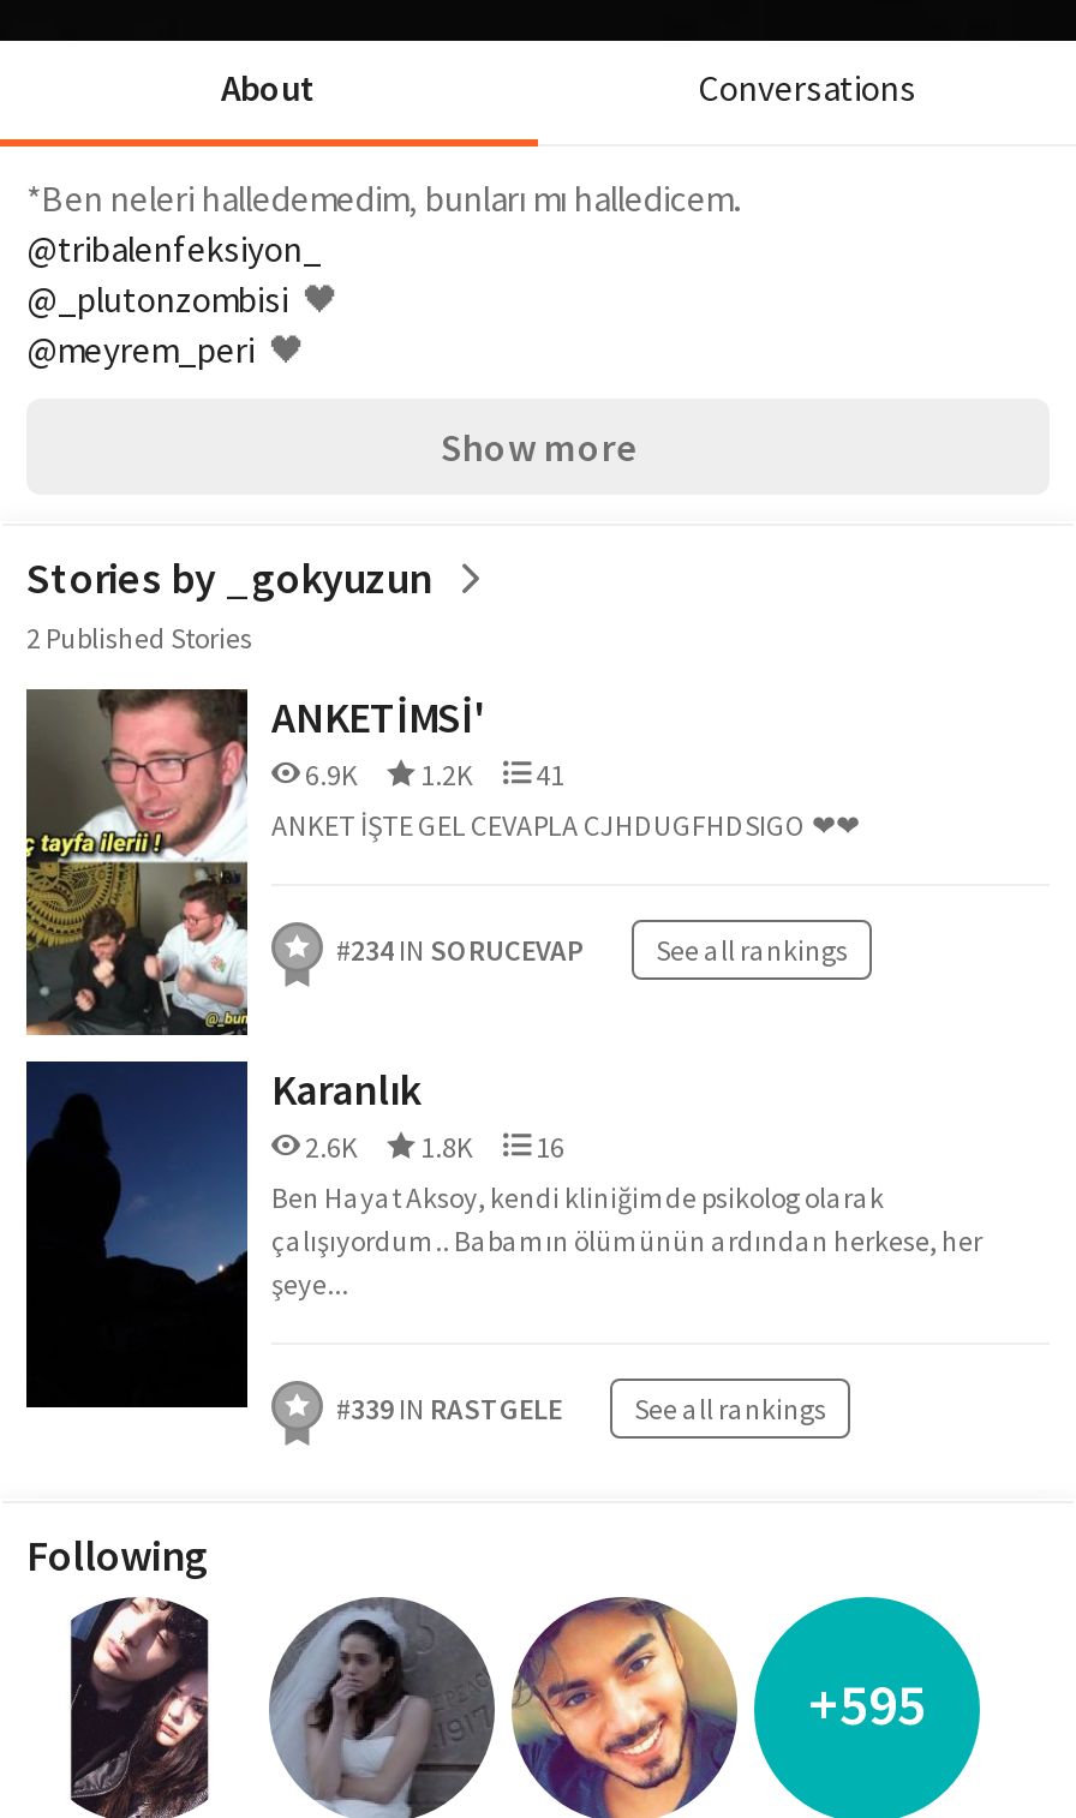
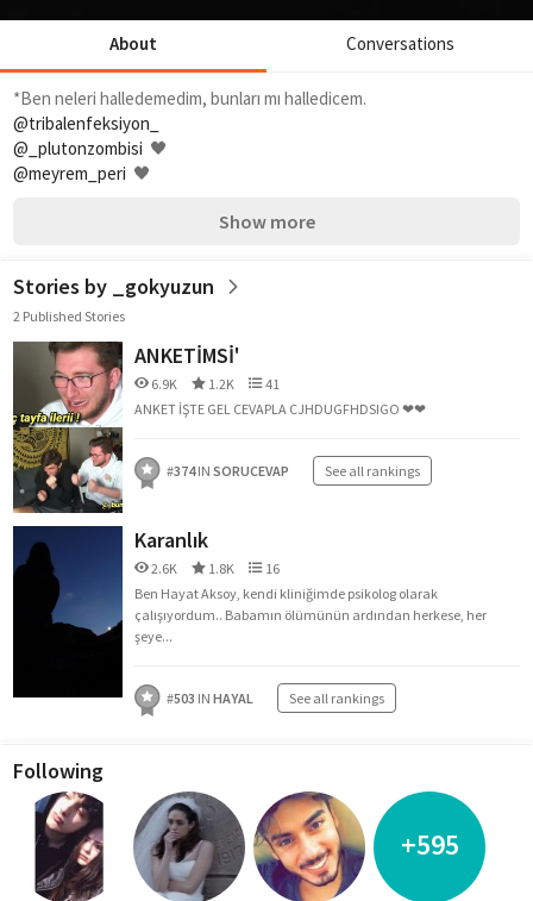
- #234 IN SORUCEVAP See all rankings
+ #374 IN SORUCEVAP See all rankings

- #339 IN RASTGELE See all rankings
+ #503 IN HAYAL See all rankings
